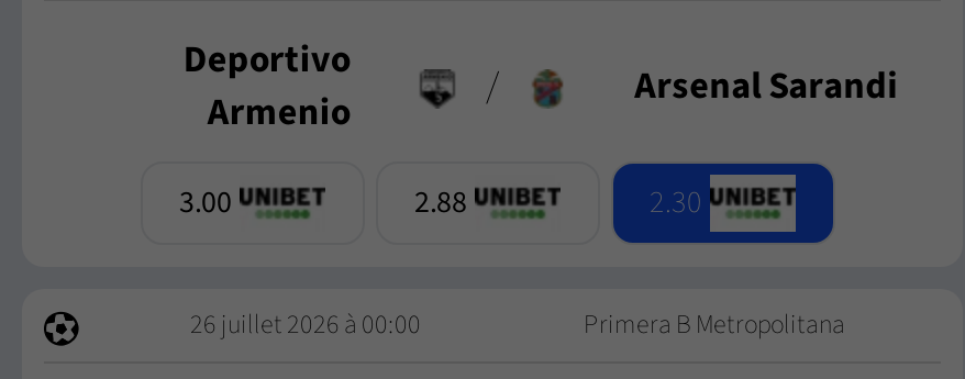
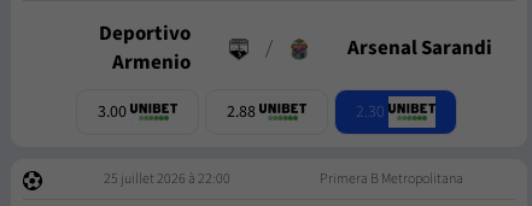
- 26 juillet 2026 à 00:00
+ 25 juillet 2026 à 22:00
